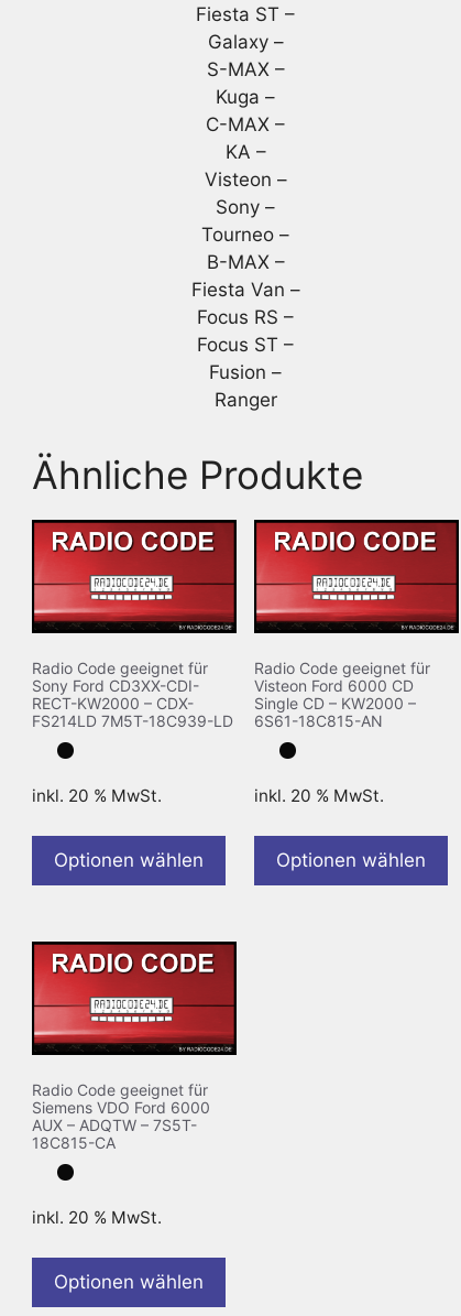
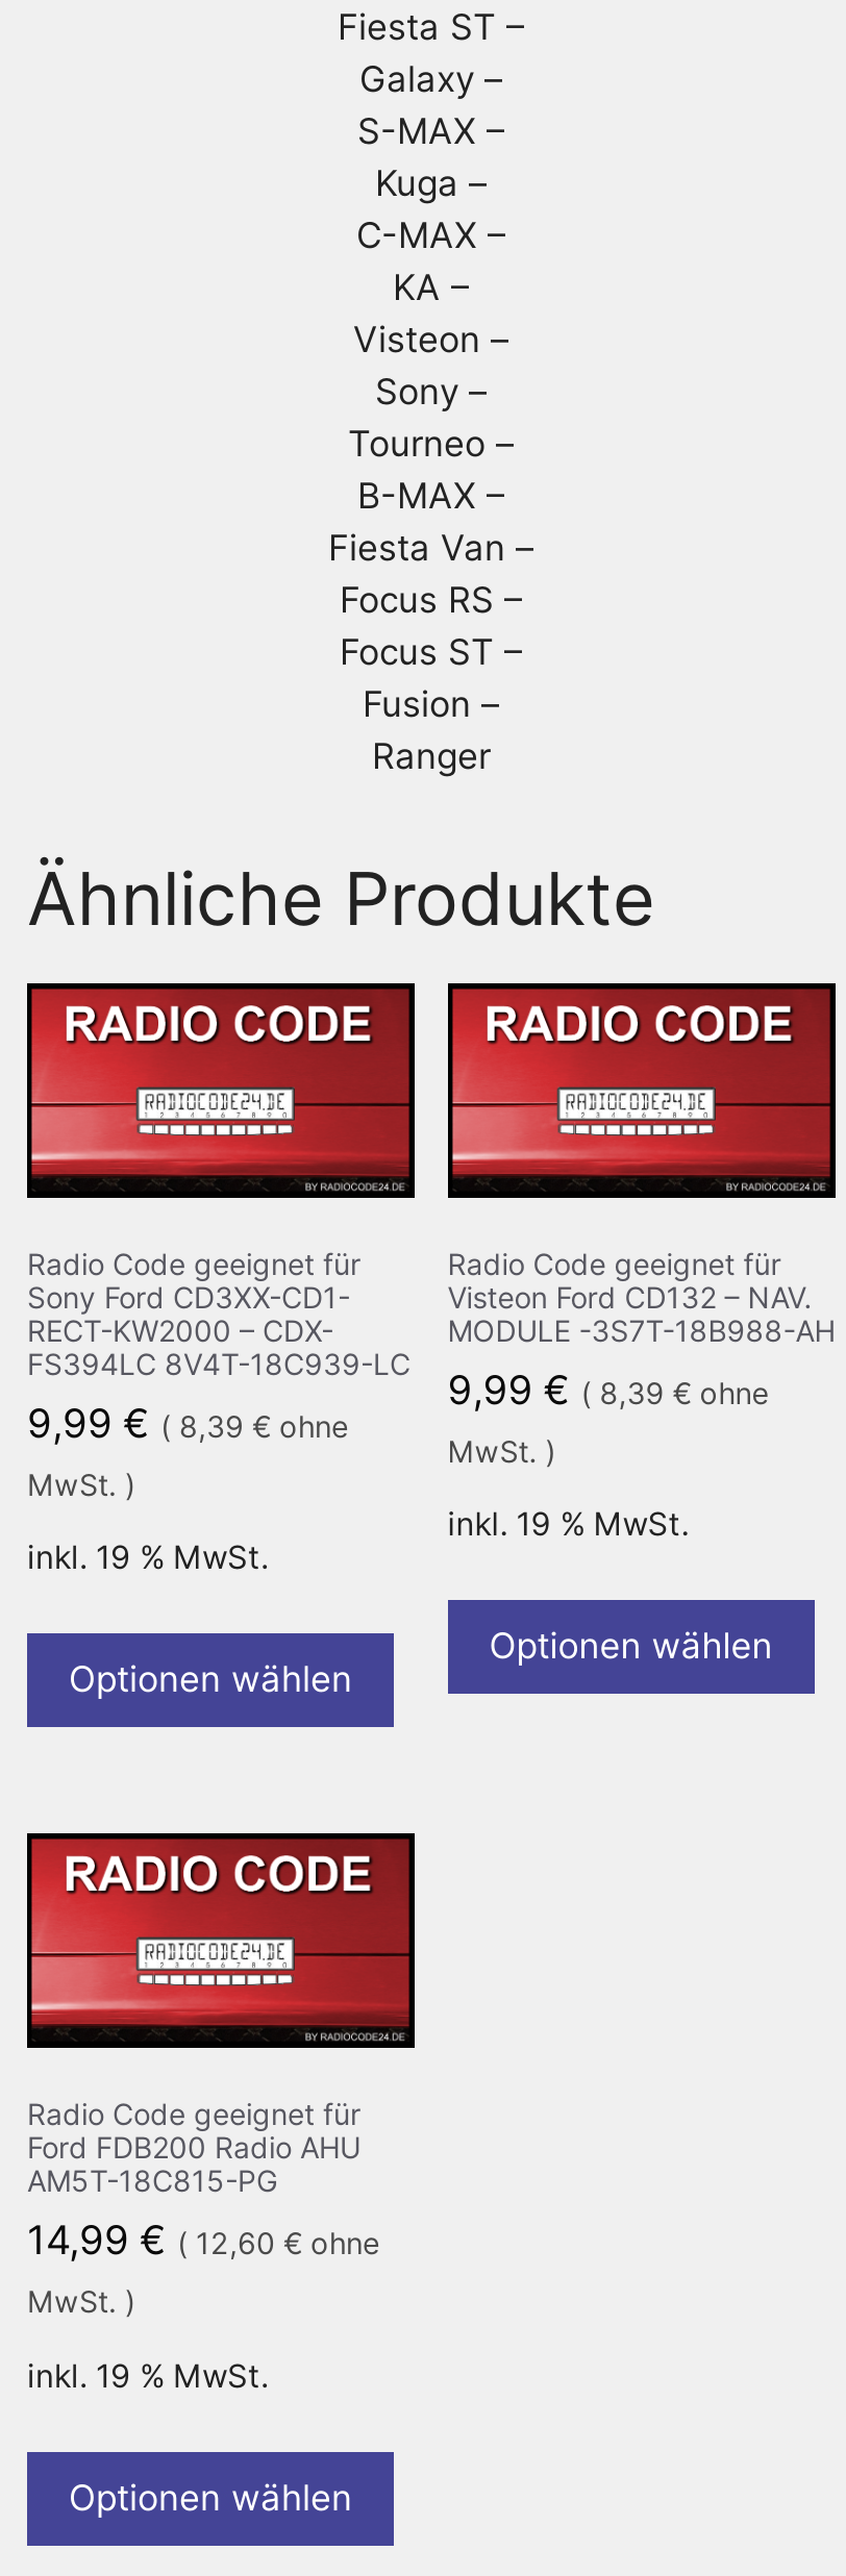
- Sony Ford CD3XX-CDI-
+ Sony Ford CD3XX-CD1-

- Visteon Ford 6000 CD
- Single CD – KW2000 –
- 6S61-18C815-AN
+ Visteon Ford CD132 – NAV.
+ MODULE -3S7T-18B988-AH
+ 9,99 € (8,39 €ohne
+ MwSt. )

- FS214LD 7M5T-18C939-LD
+ FS394LC 8V4T-18C939-LC
+ 9,99 € (8,39 €ohne
+ MwSt. )

- inkl. 20 % MwSt.
+ inkl. 19 % MwSt.

- inkl. 20 % MwSt.
+ inkl. 19 % MwSt.

- Siemens VDO Ford 6000
- AUX – ADQTW – 7S5T-
- 18C815-CA
+ Ford FDB200 Radio AHU
+ AM5T-18C815-PG
+ 14,99 € (12,60 €ohne
+ MwSt. )

- inkl. 20 % MwSt.
+ inkl. 19 % MwSt.
